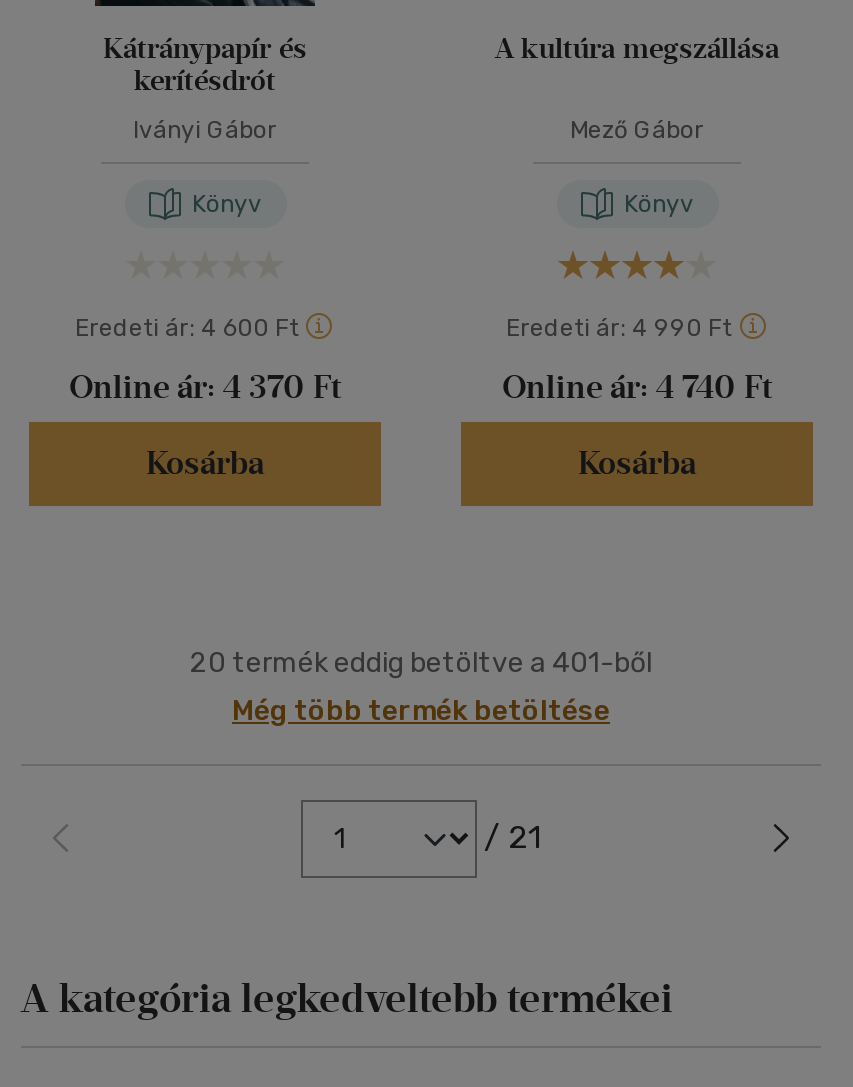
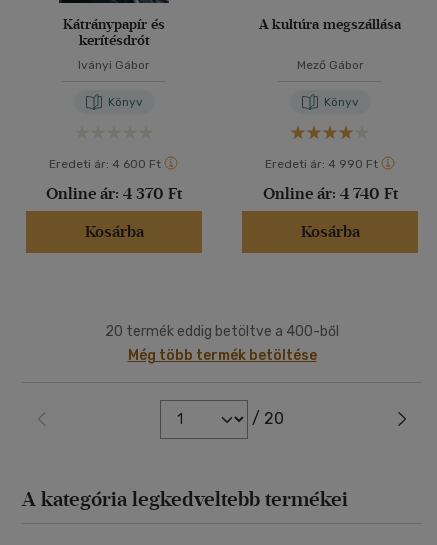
- 20 termék eddig betöltve a 401-ből
+ 20 termék eddig betöltve a 400-ből

- / 21
+ / 20
